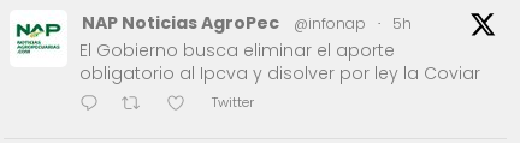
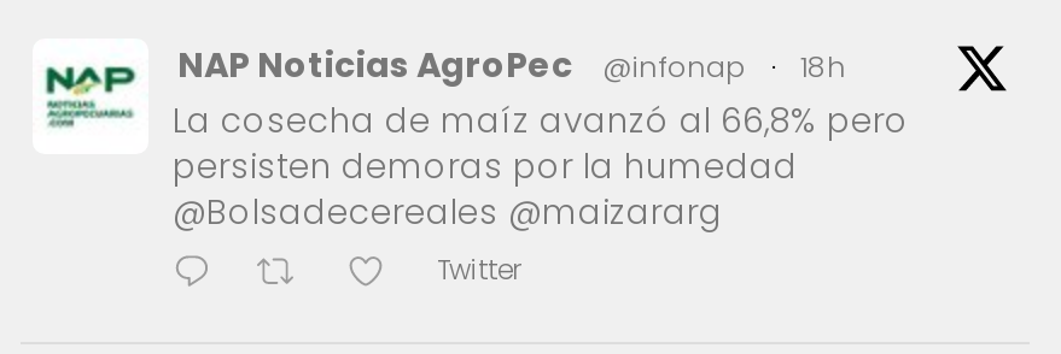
- 5h
- El Gobierno busca eliminar el aporte
- obligatorio al Ipcva y disolver por ley la Coviar
+ 18h
+ La cosecha de maíz avanzó al 66,8% pero
+ persisten demoras por la humedad
+ @Bolsadecereales @maizararg
